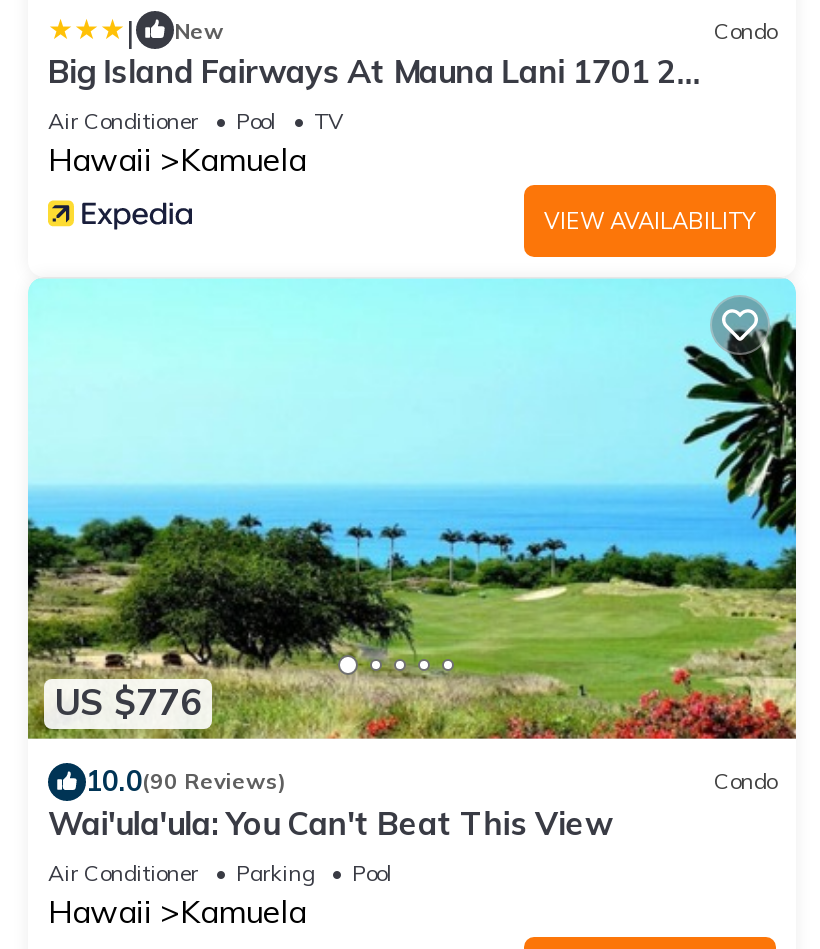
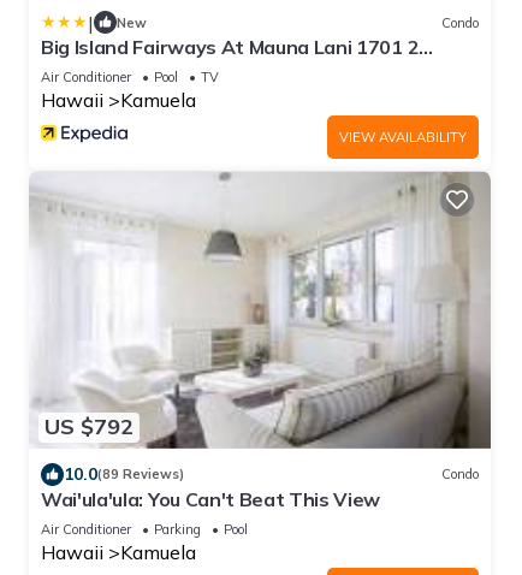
- [image]
- US $776
+ [image]
+ US $792

- 10.0(90 Reviews)
+ 10.0(89 Reviews)
